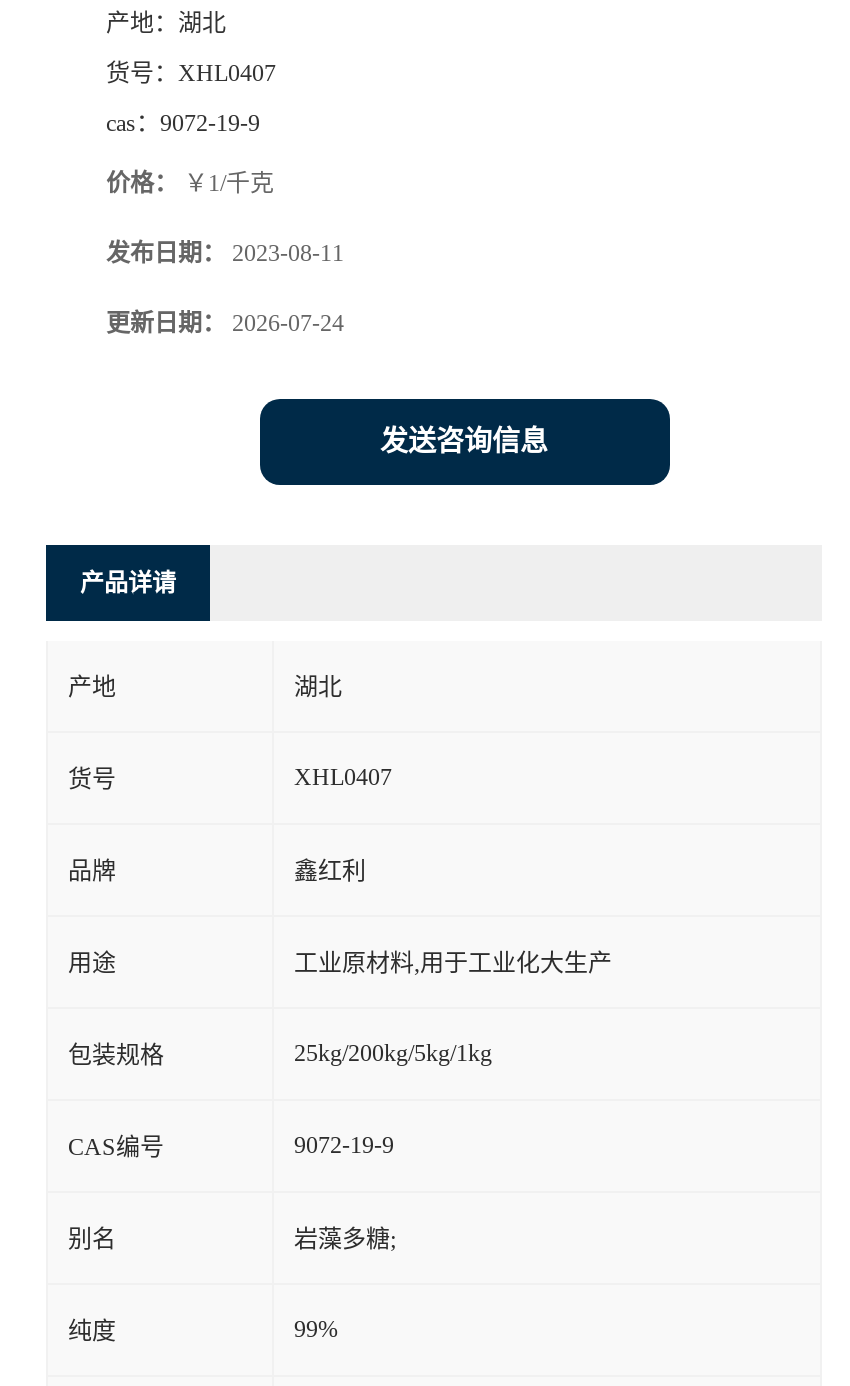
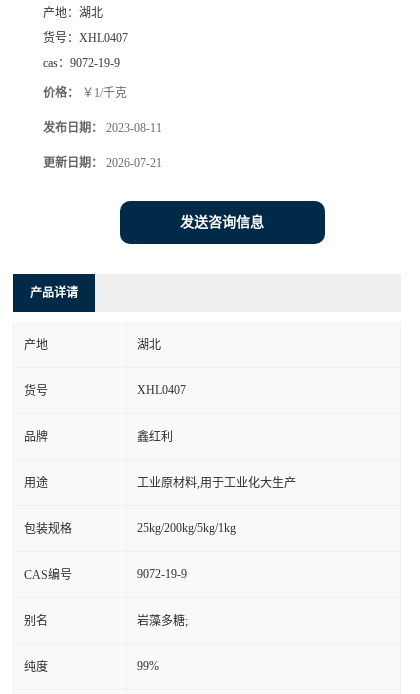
- 更新日期：2026-07-24
+ 更新日期：2026-07-21
